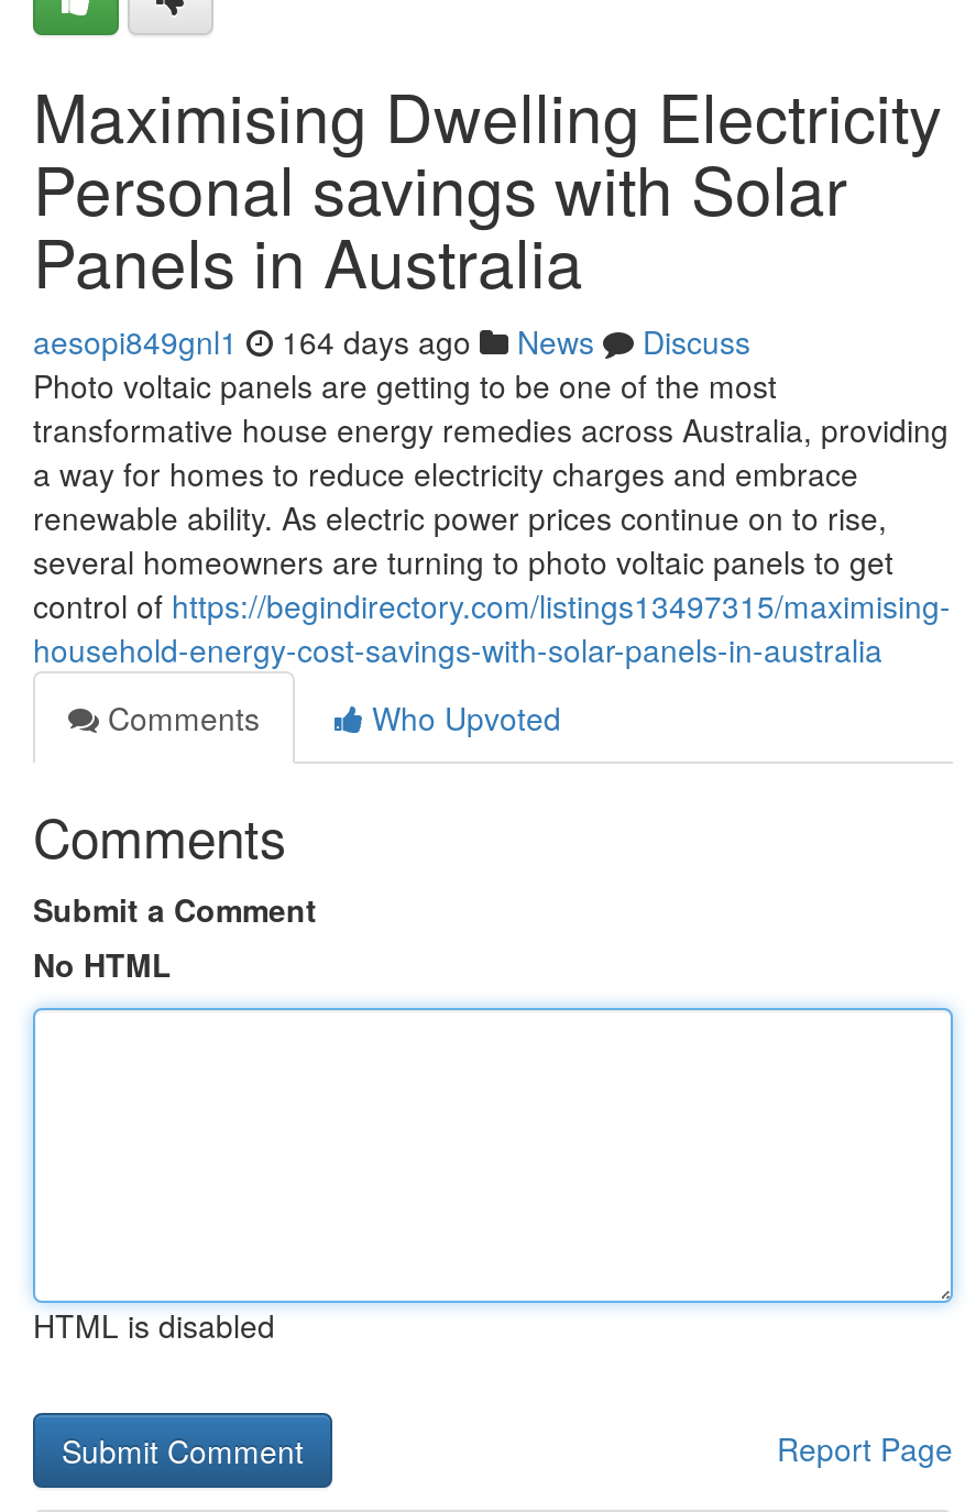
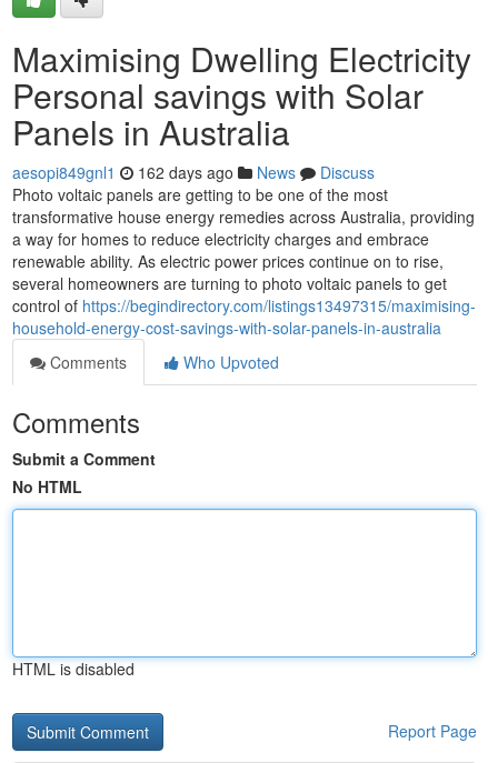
- aesopi849gnl1 164 days ago News Discuss
+ aesopi849gnl1 162 days ago News Discuss
